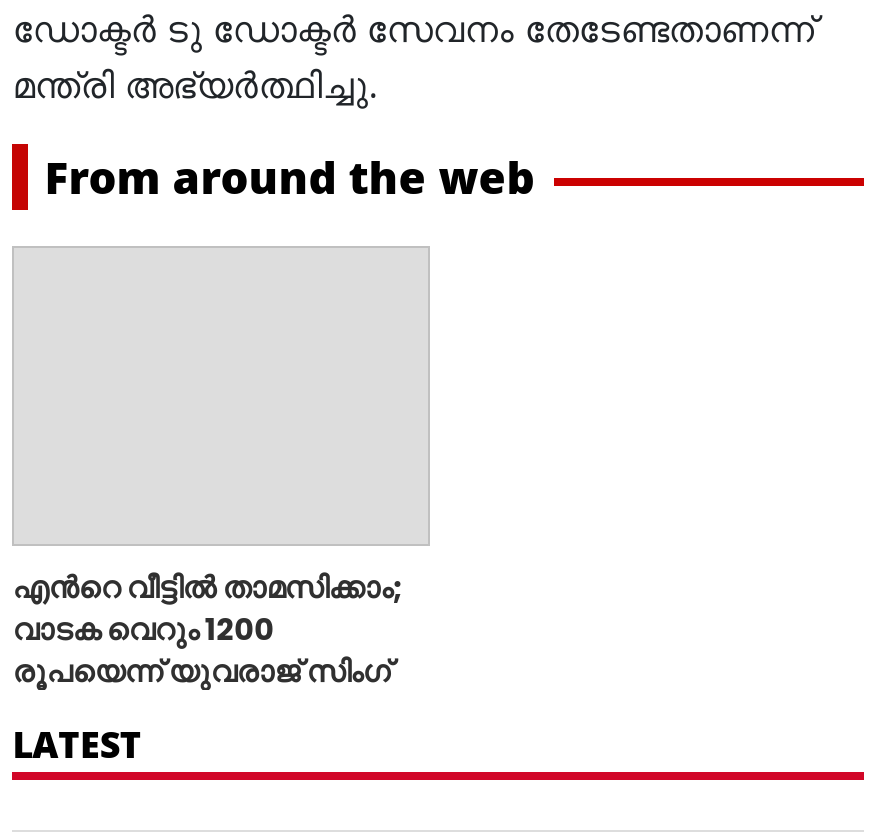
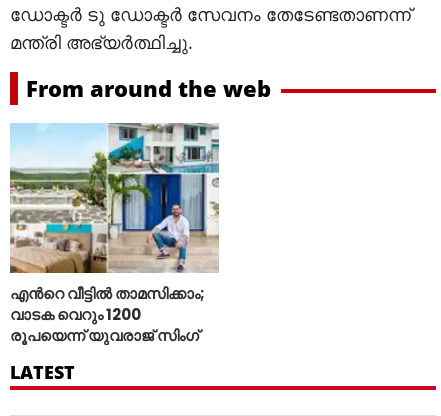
+ [image]
